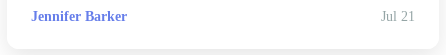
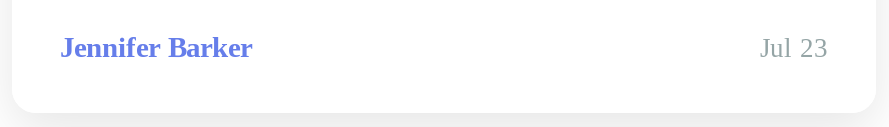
- Jul 21
+ Jul 23
